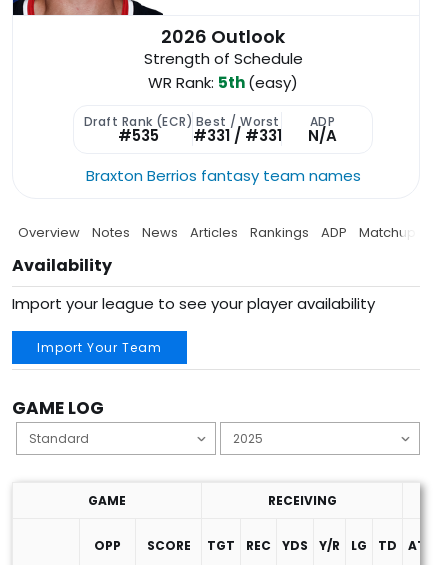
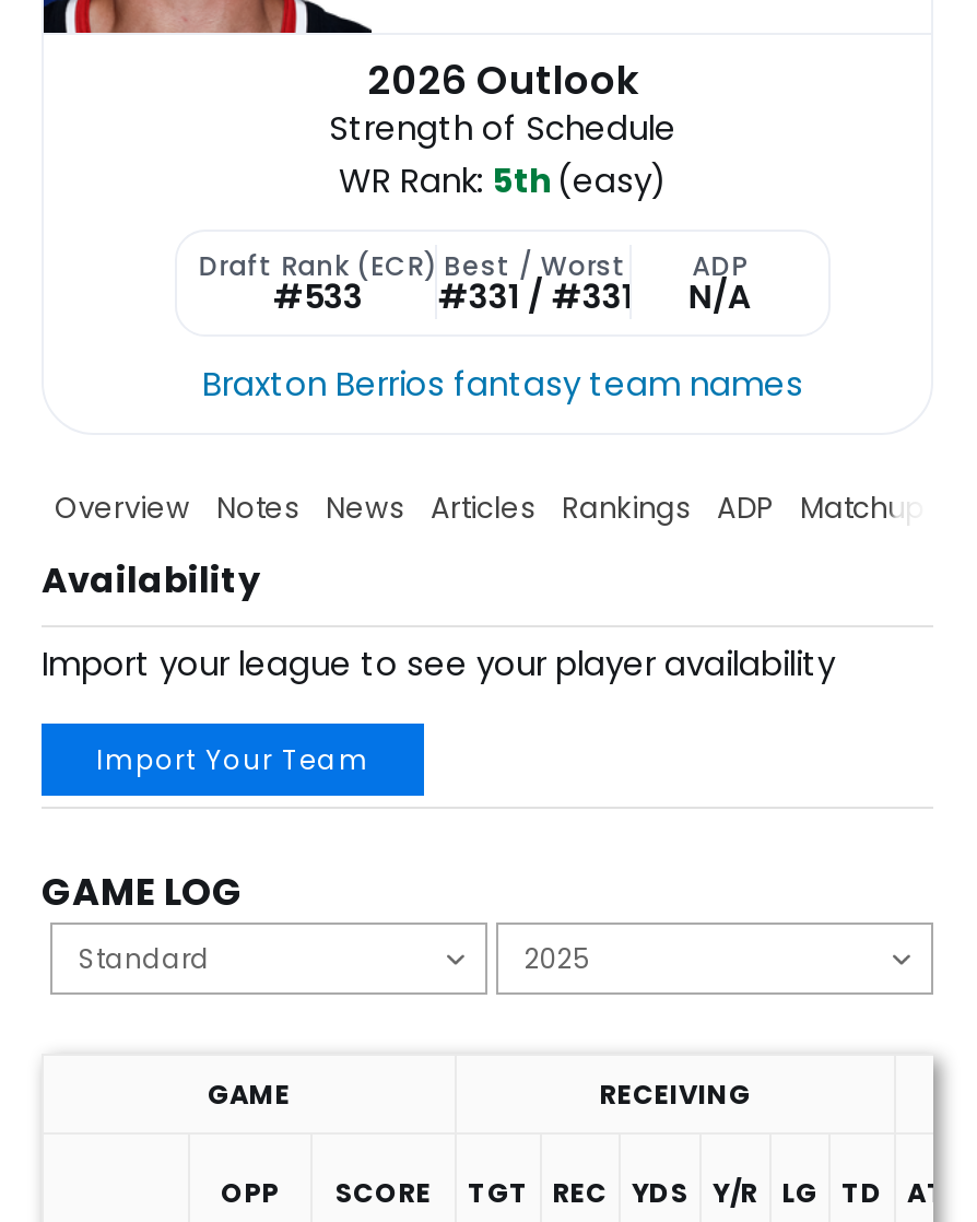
- #535 #331 / #331 N/A
+ #533 #331 / #331 N/A
